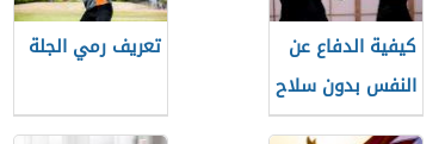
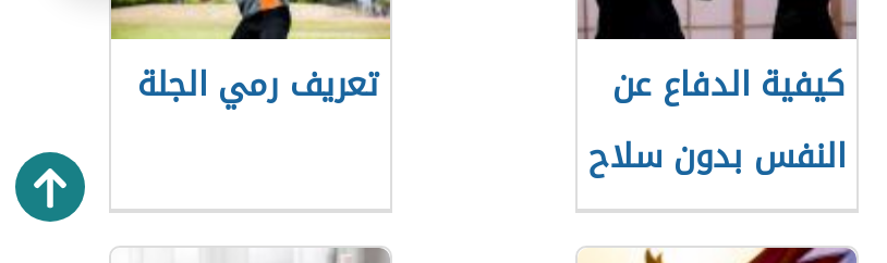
+ [image]
